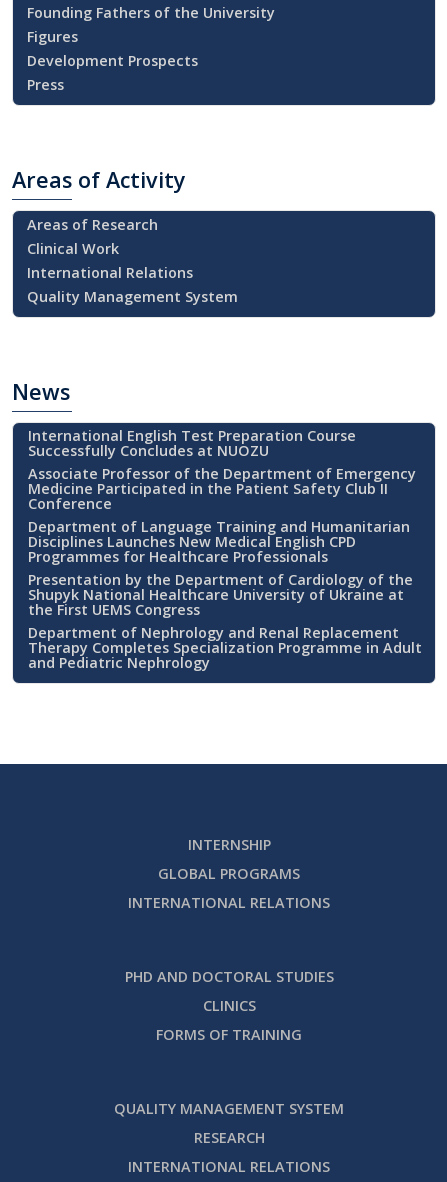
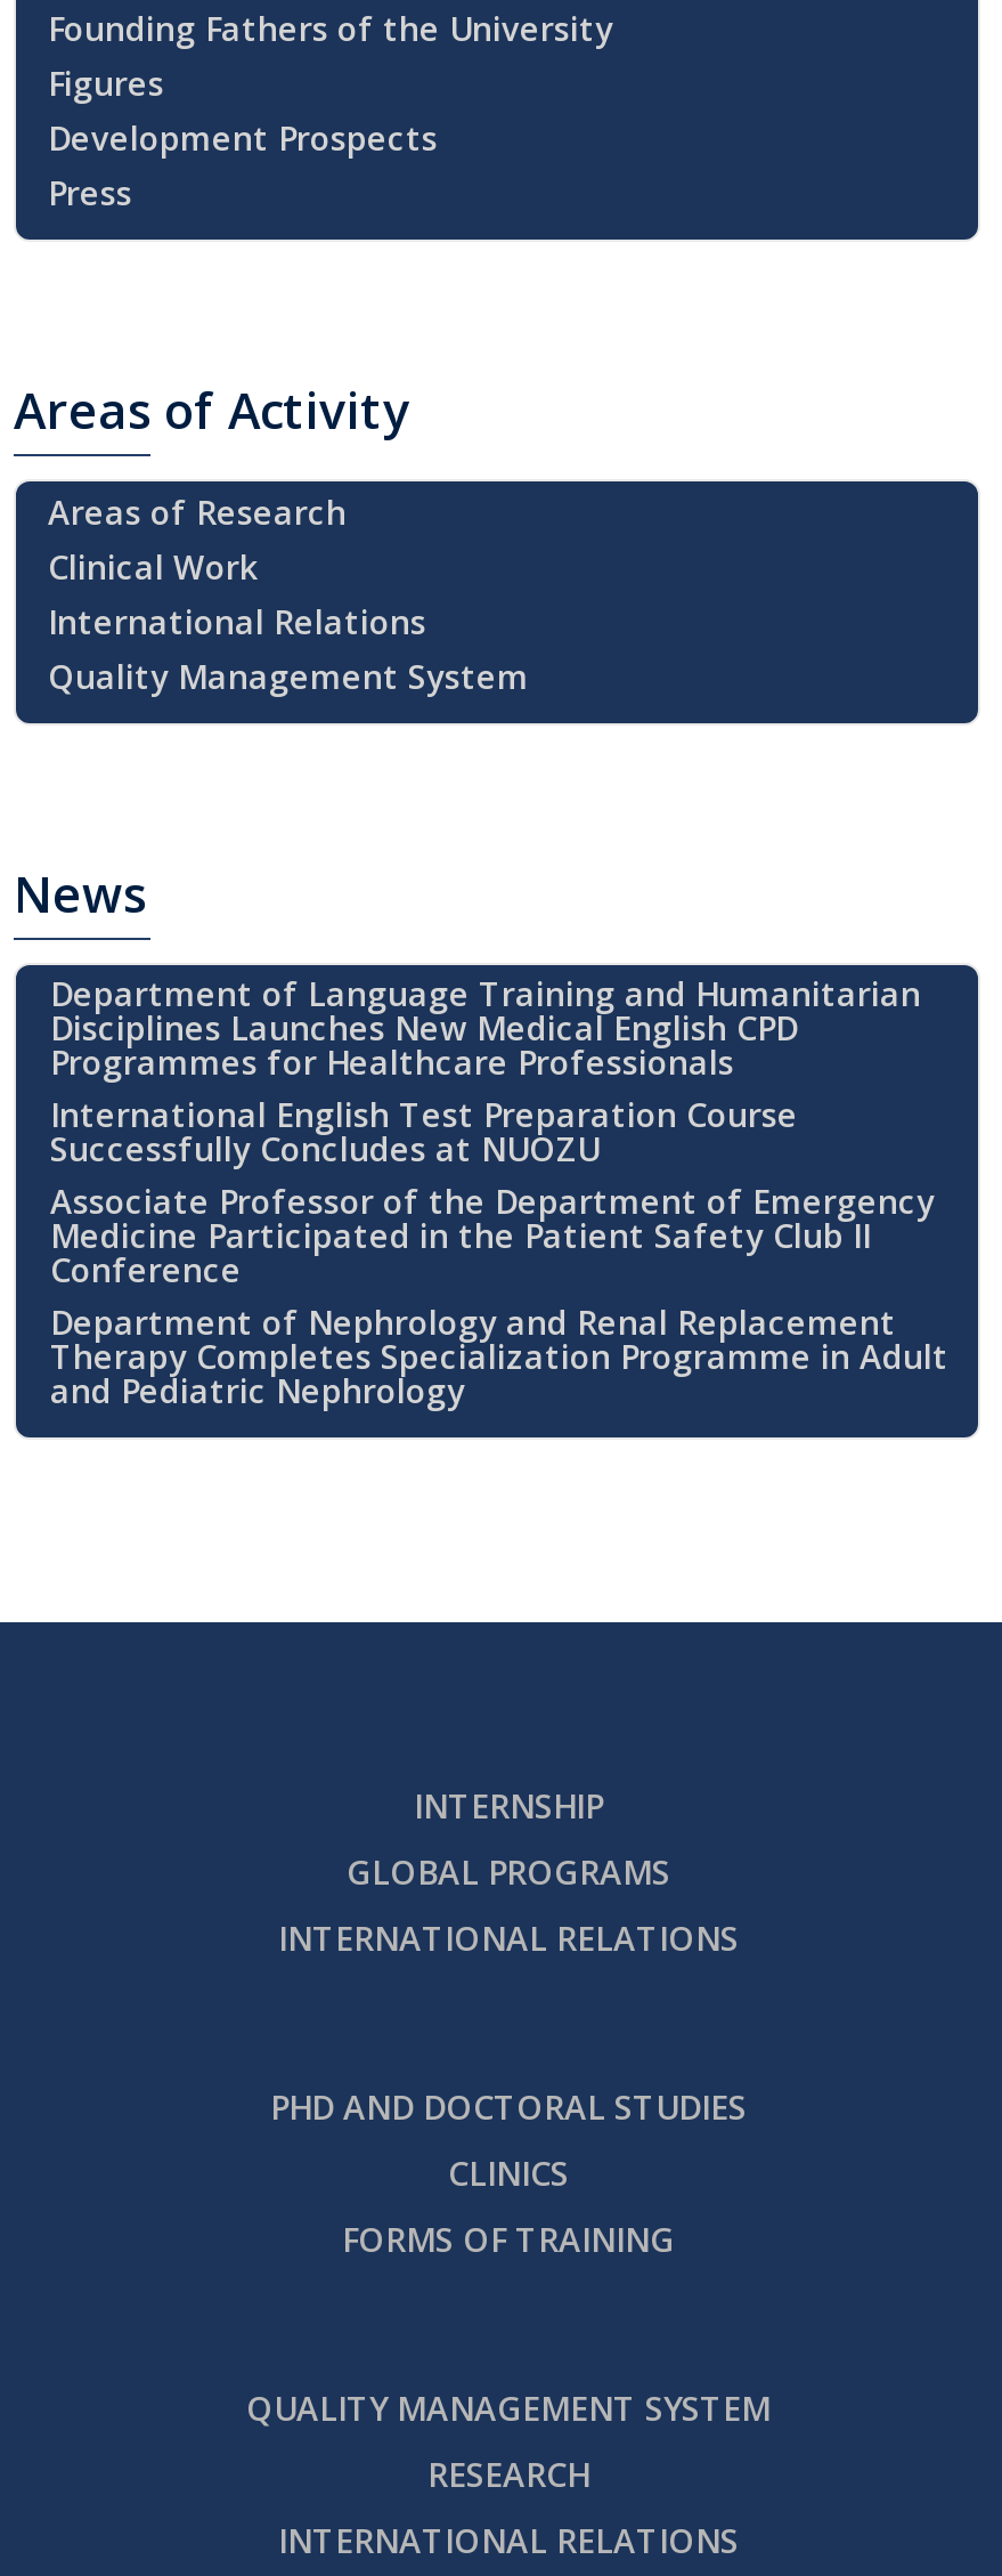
moved down: International English Test Preparation Course | Successfully Concludes at NUOZU | Associate Professor of the Department of Emergency | Medicine Participated in the Patient Safety Club II | Conference

moved up: Department of Language Training and Humanitarian | Disciplines Launches New Medical English CPD | Programmes for Healthcare Professionals

- Presentation by the Department of Cardiology of the
- Shupyk National Healthcare University of Ukraine at
- the First UEMS Congress
